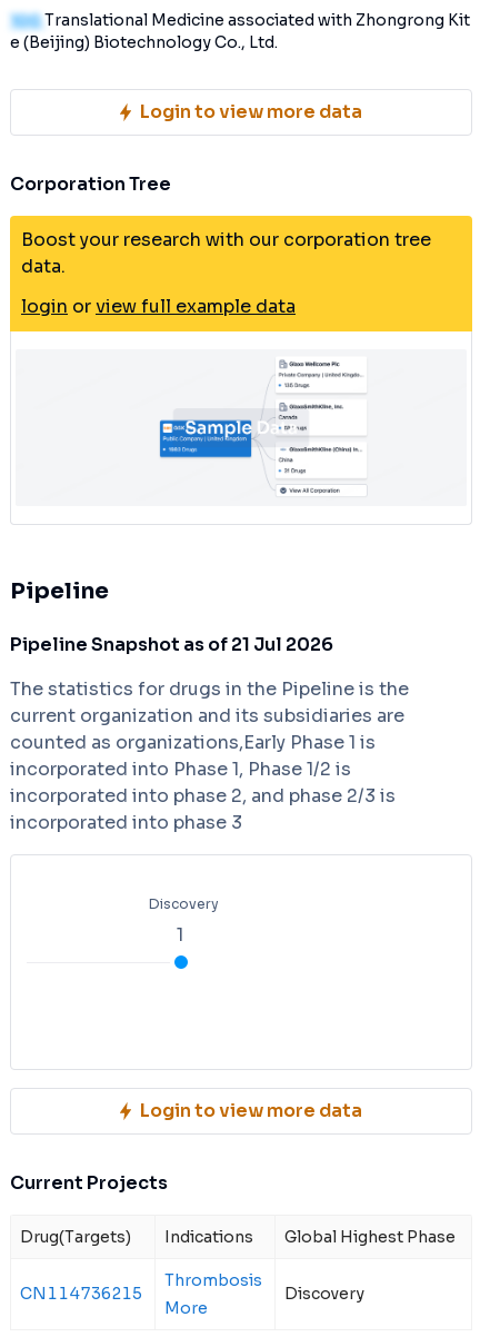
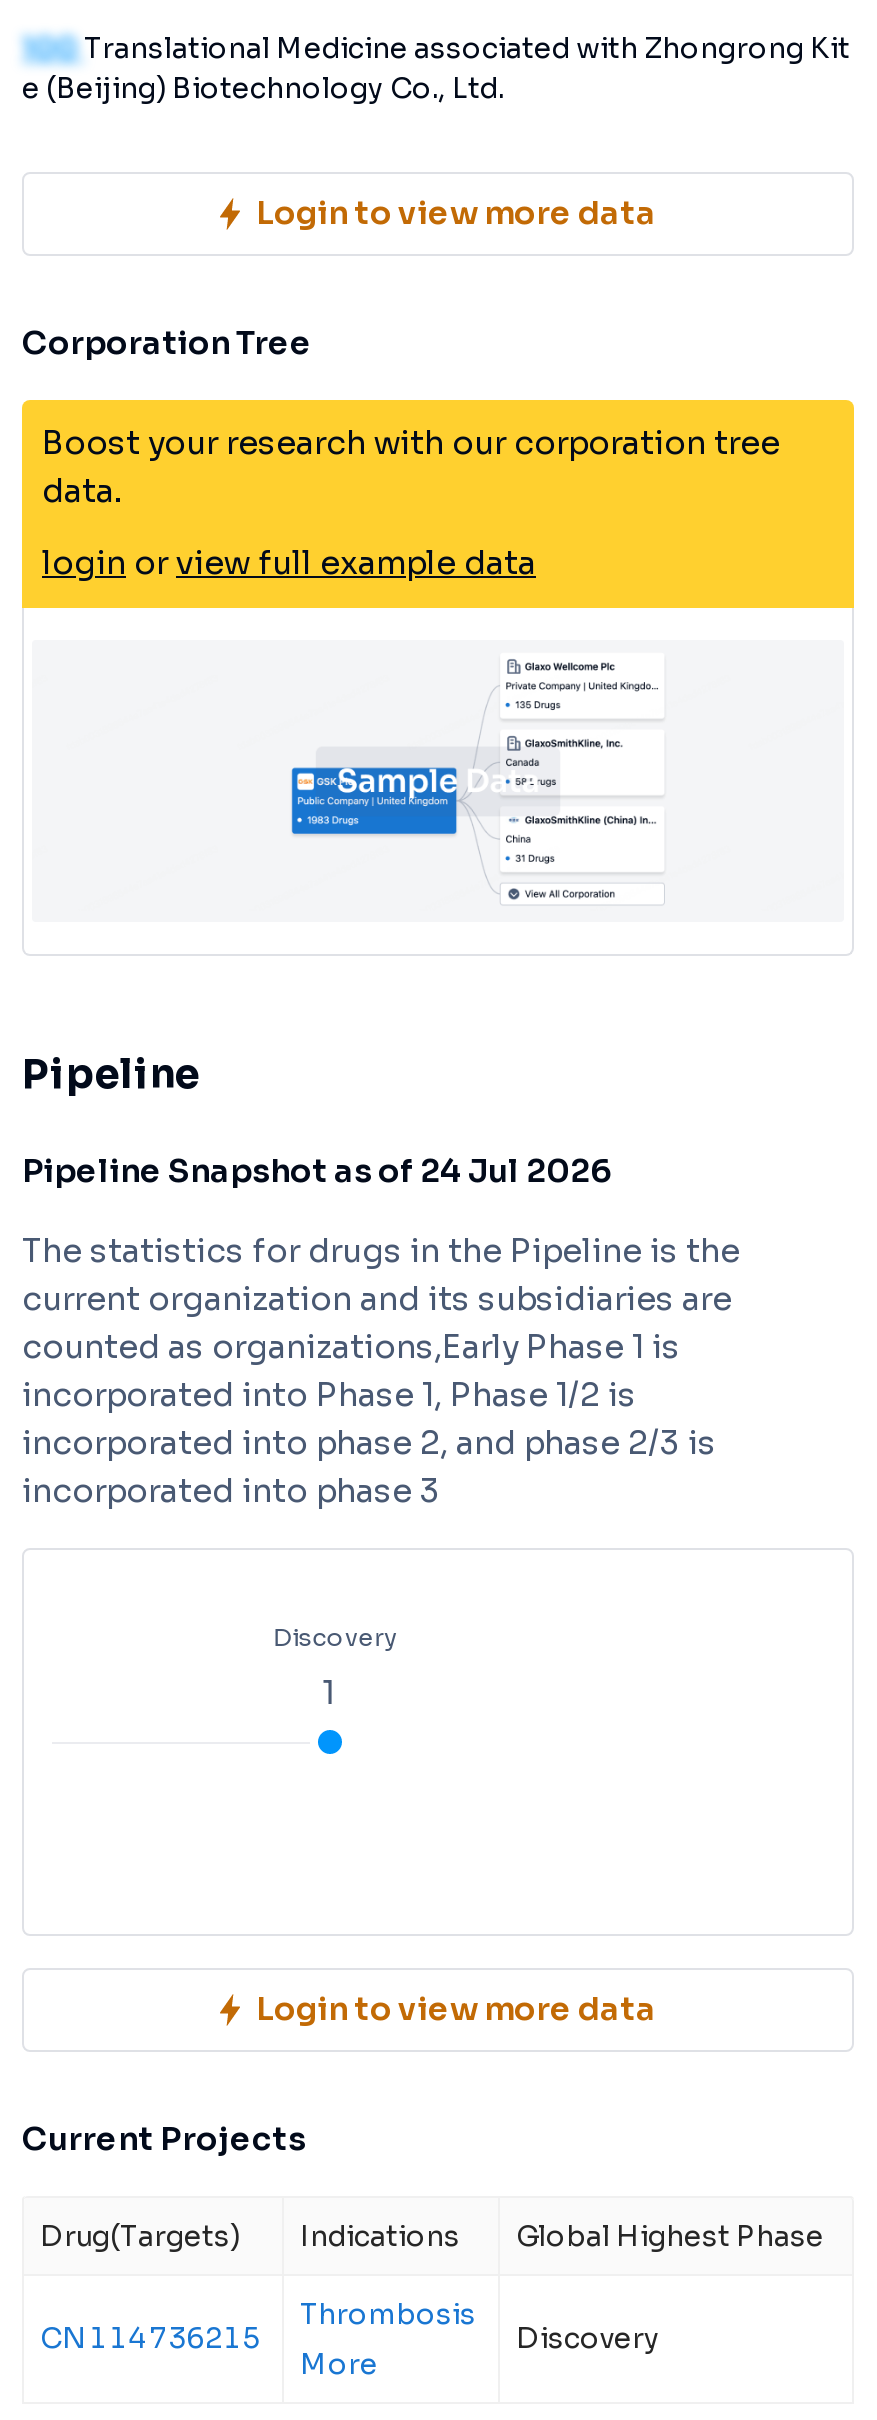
- Pipeline Snapshot as of 21 Jul 2026
+ Pipeline Snapshot as of 24 Jul 2026
